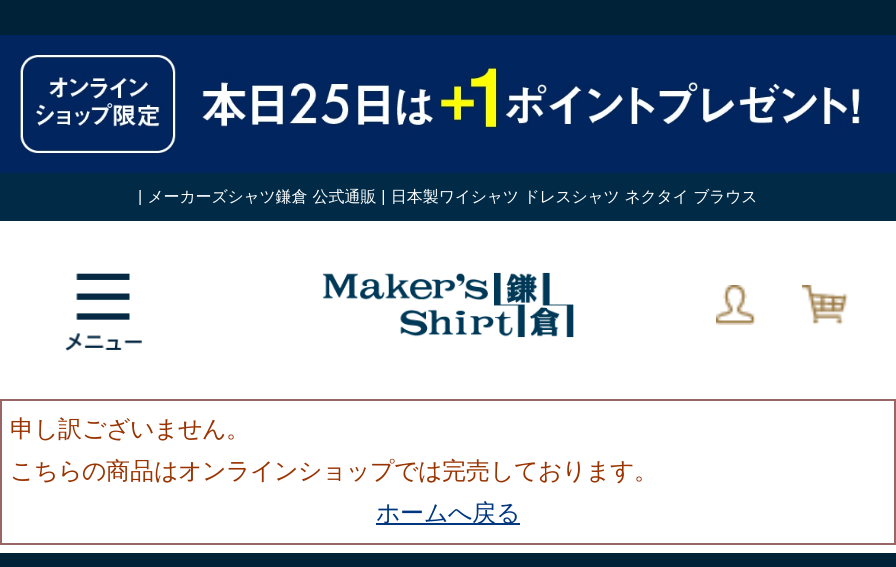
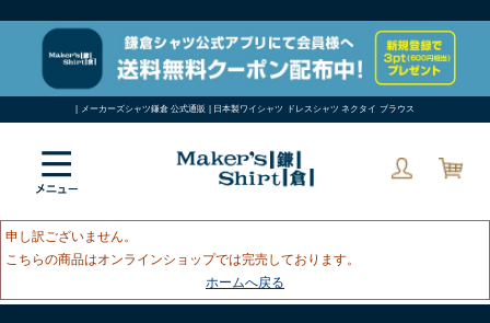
- [image]
+ [image]
